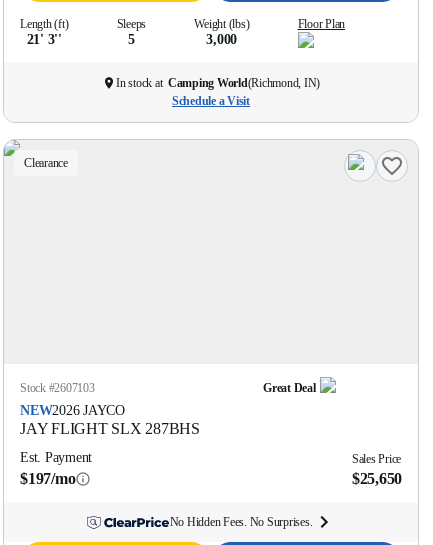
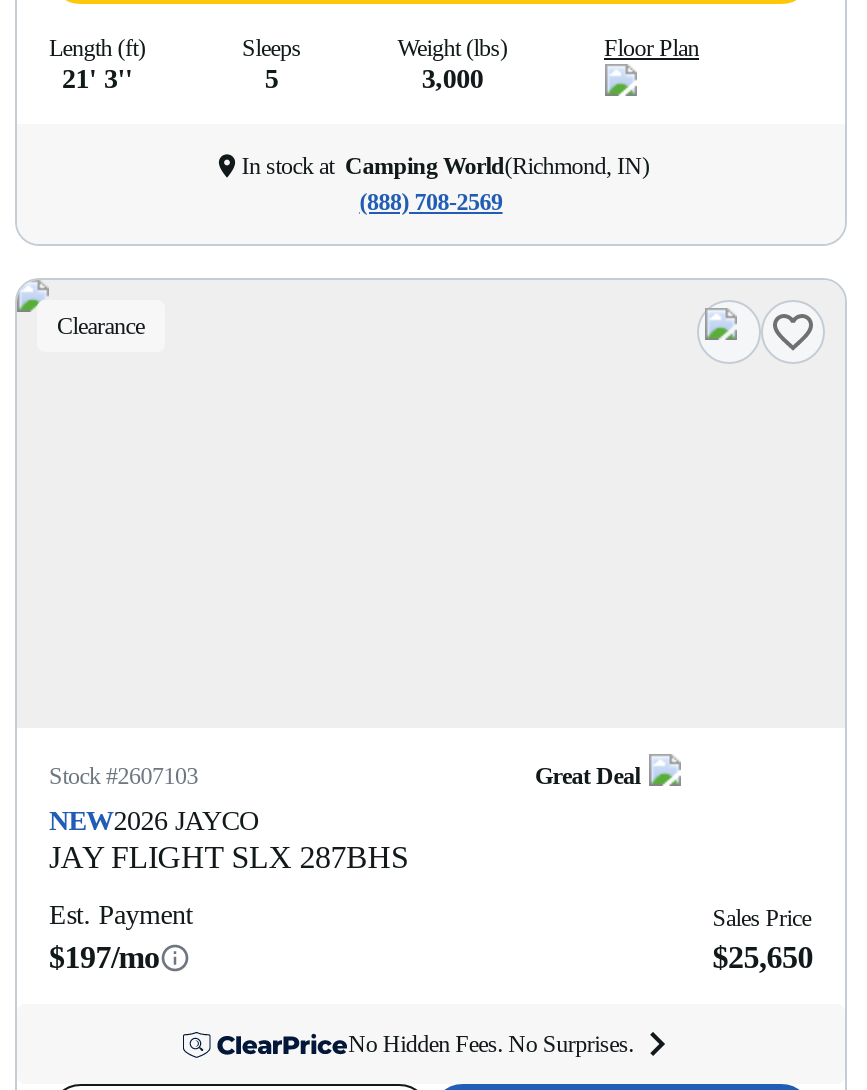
- Schedule a Visit
+ (888) 708-2569
